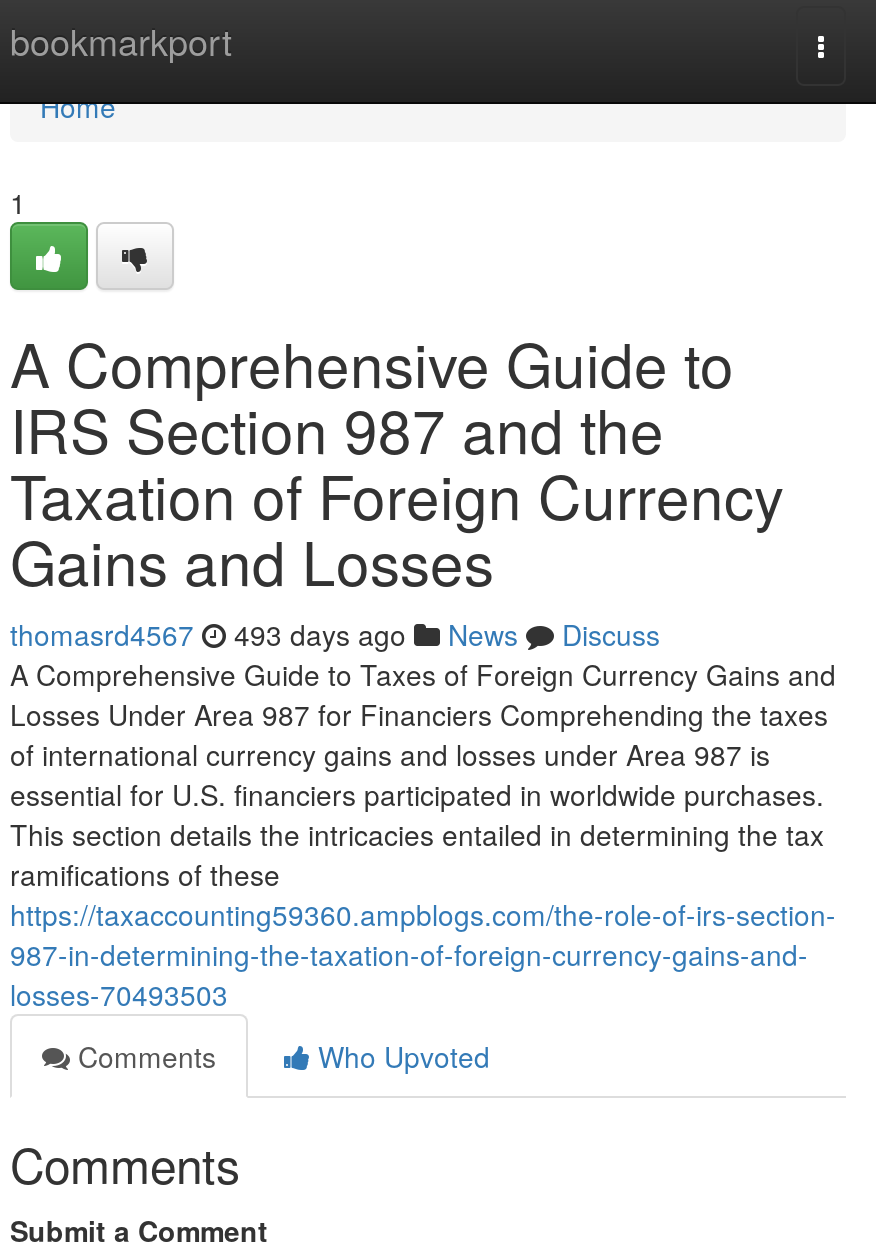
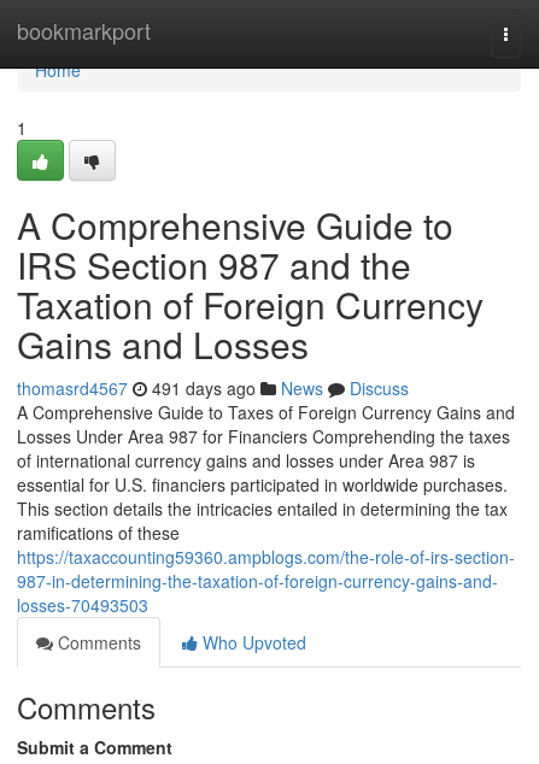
- thomasrd4567 493 days ago News Discuss
+ thomasrd4567 491 days ago News Discuss
